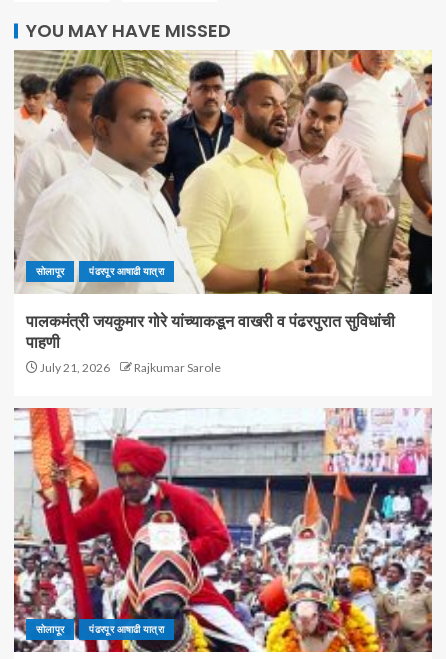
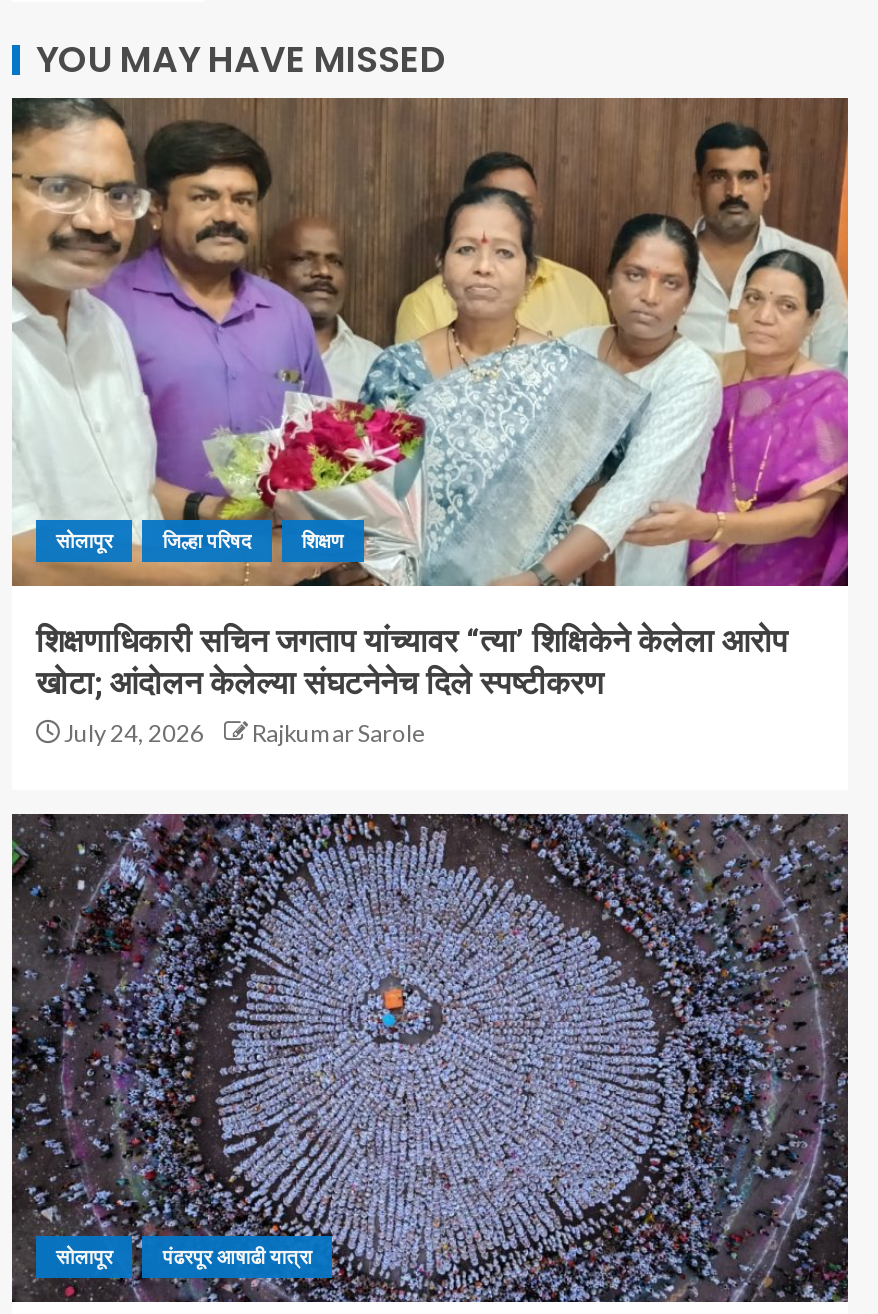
- [image]
- पंढरपूर आषाढी यात्रा
+ [image]
+ जिल्हा परिषद
+ शिक्षण

- पालकमंत्री जयकुमार गोरे यांच्याकडून वाखरी व पंढरपुरात सुविधांची
- पाहणी
- July 21, 2026
+ शिक्षणाधिकारी सचिन जगताप यांच्यावर “त्या’ शिक्षिकेने केलेला आरोप
+ खोटा; आंदोलन केलेल्या संघटनेनेच दिले स्पष्टीकरण
+ July 24, 2026

- [image]
+ [image]
